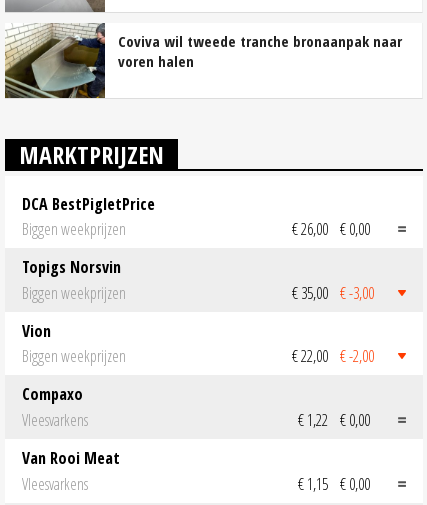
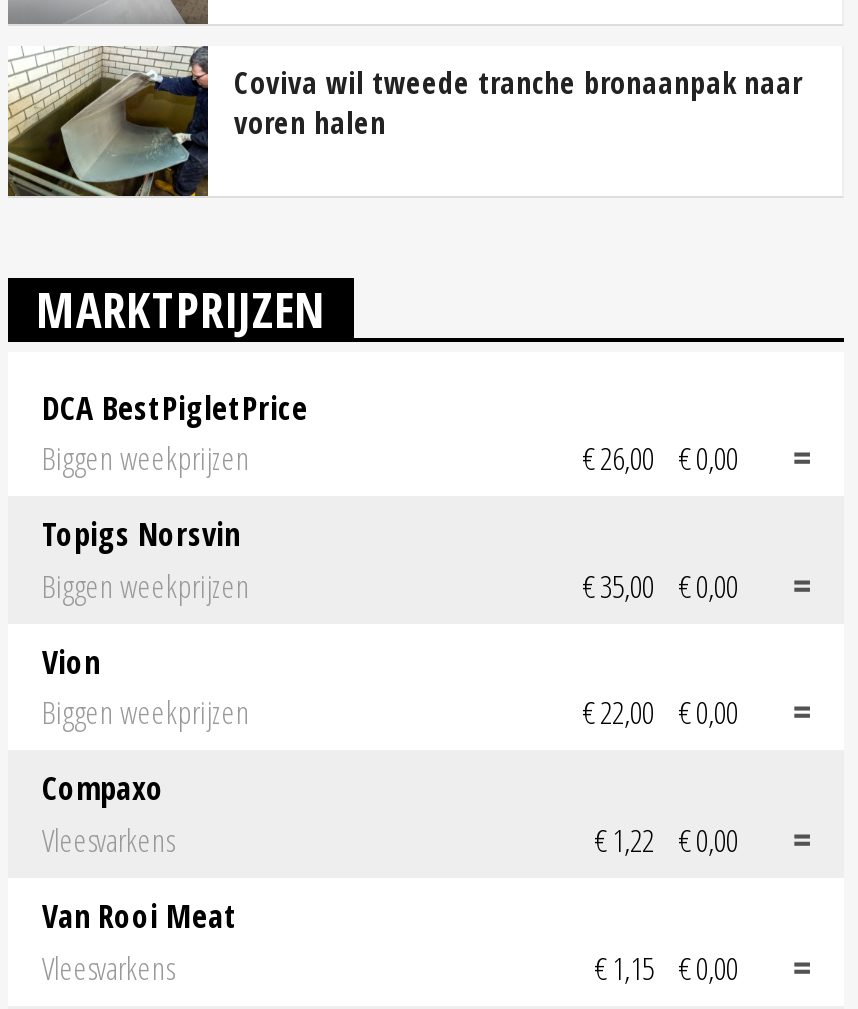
- € 35,00 € -3,00
+ € 35,00 € 0,00

- € 22,00 € -2,00
+ € 22,00 € 0,00
